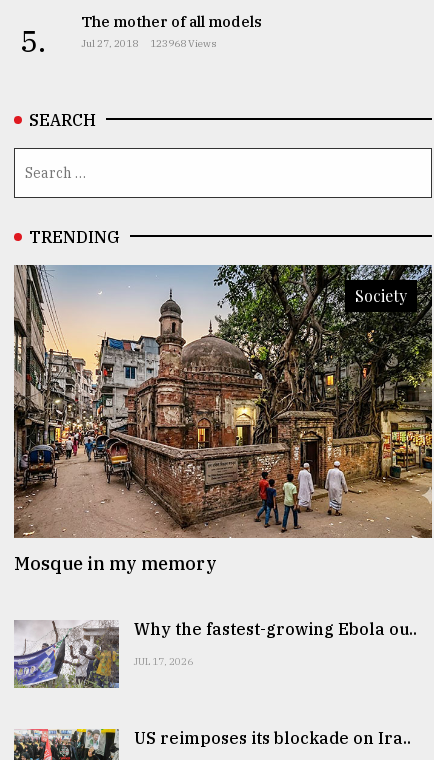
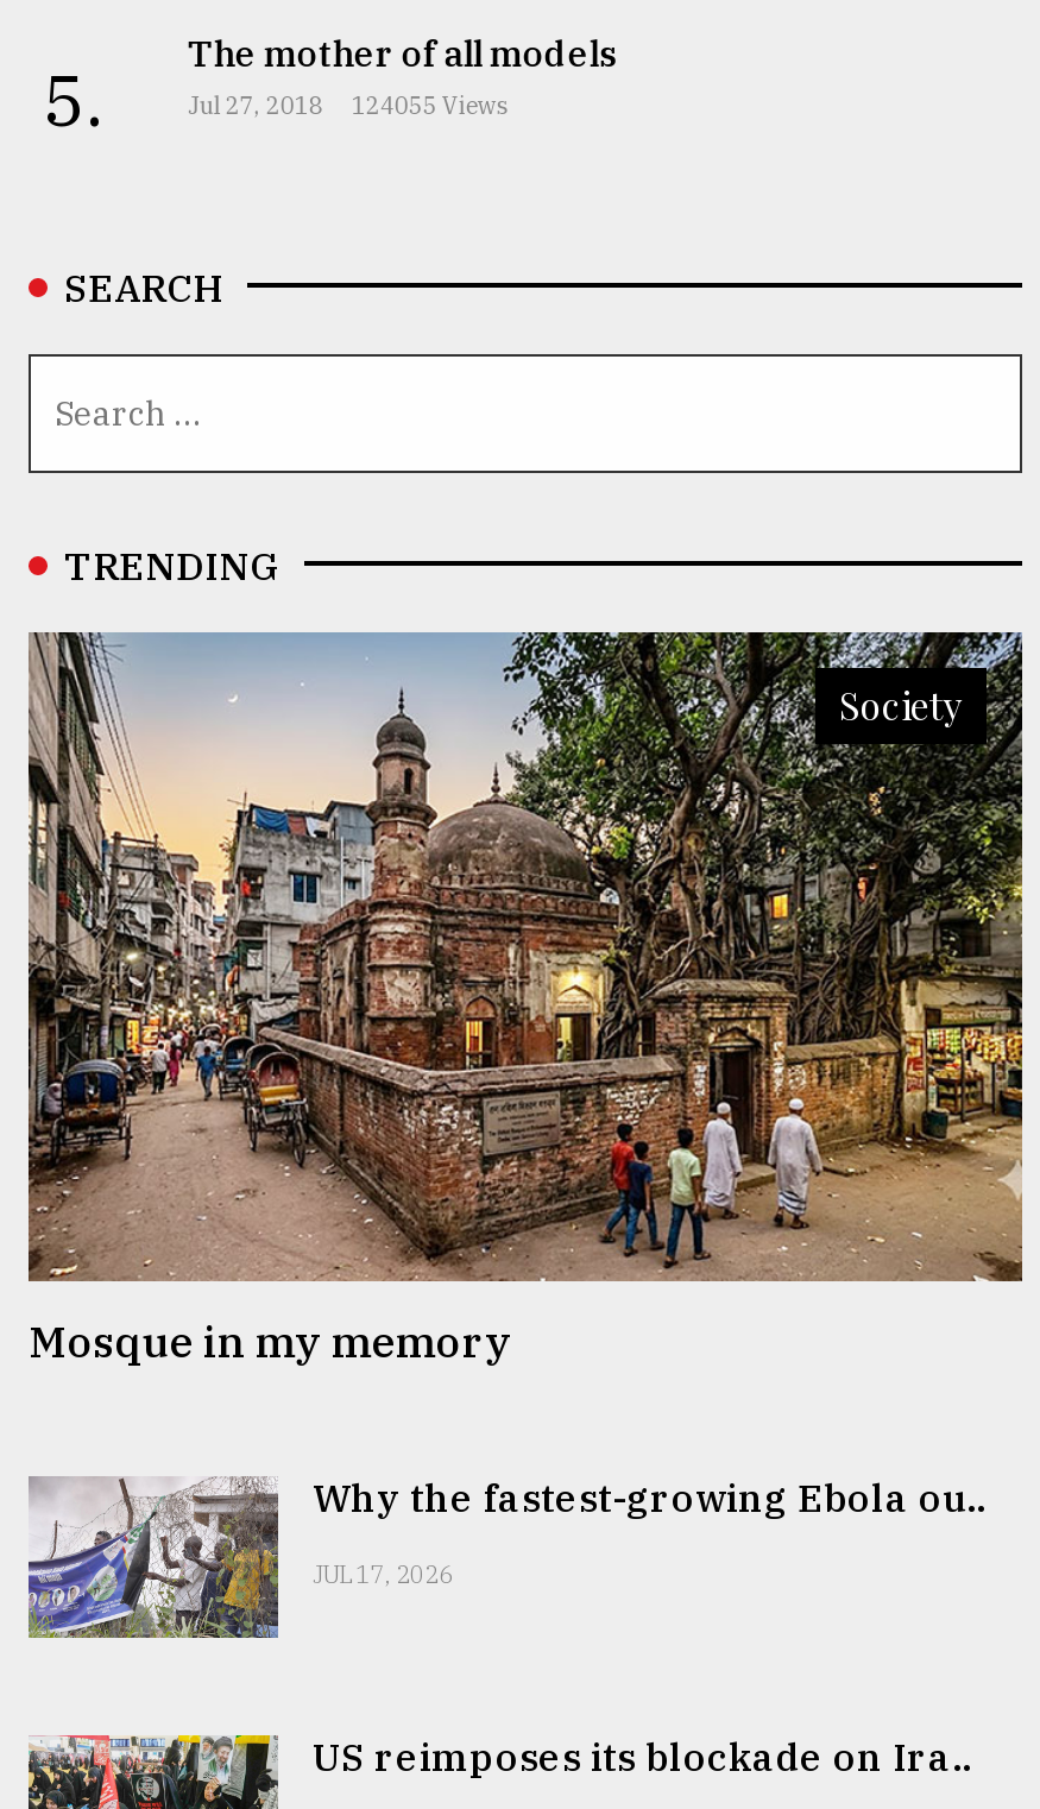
- Jul 27, 2018 123968 Views
+ Jul 27, 2018 124055 Views
